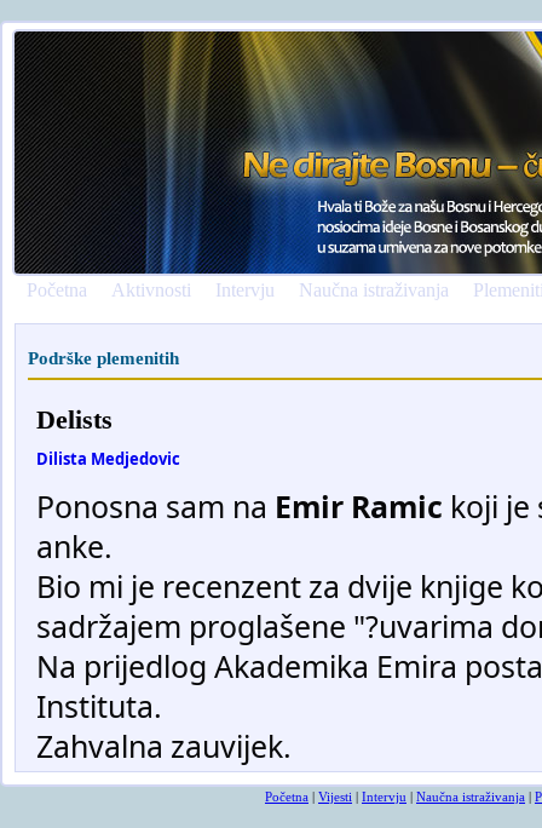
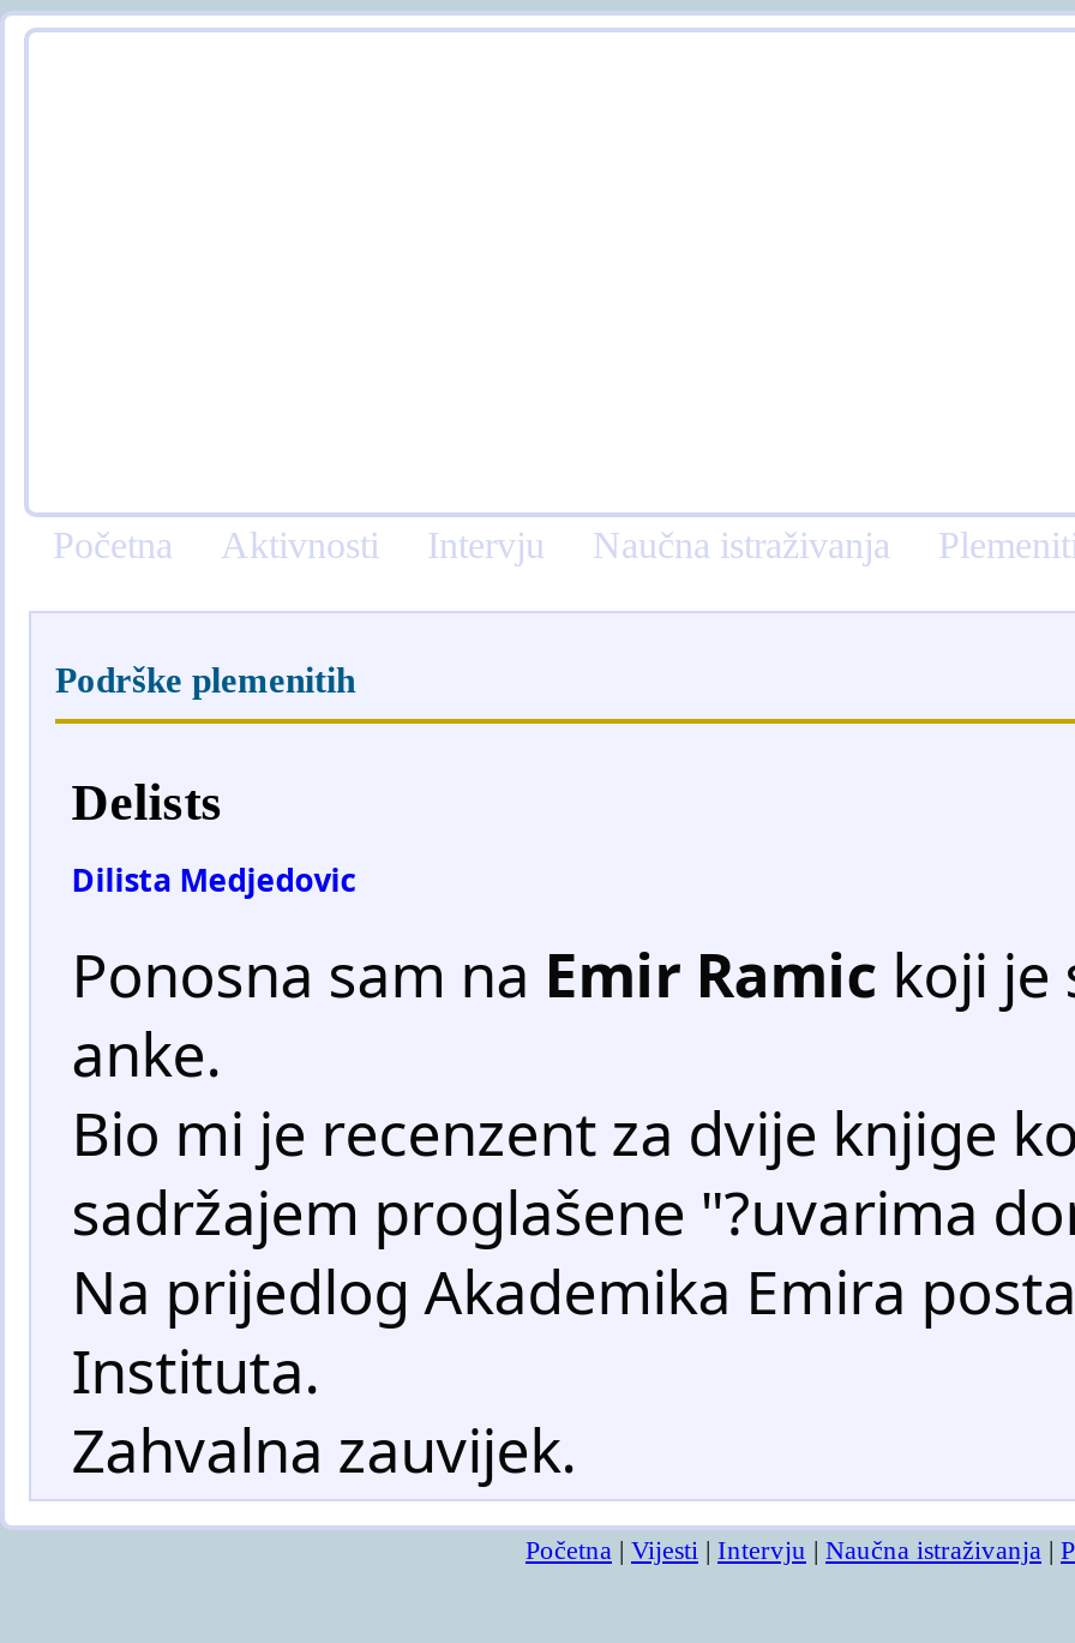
- [image]
